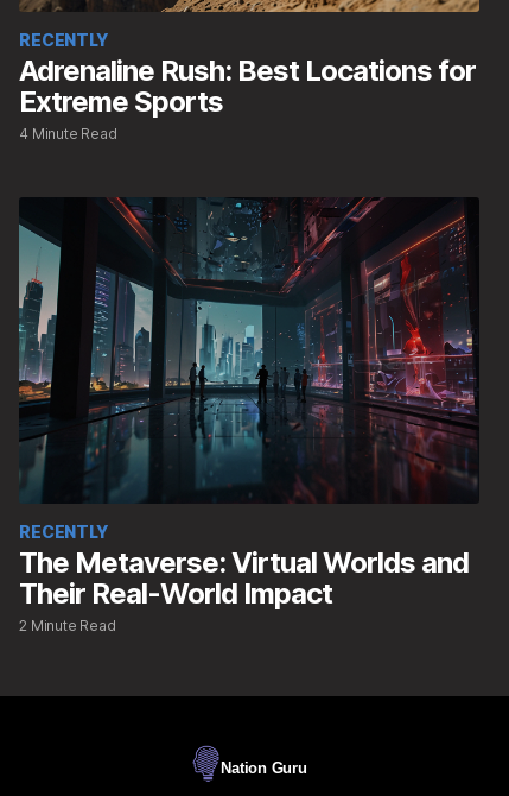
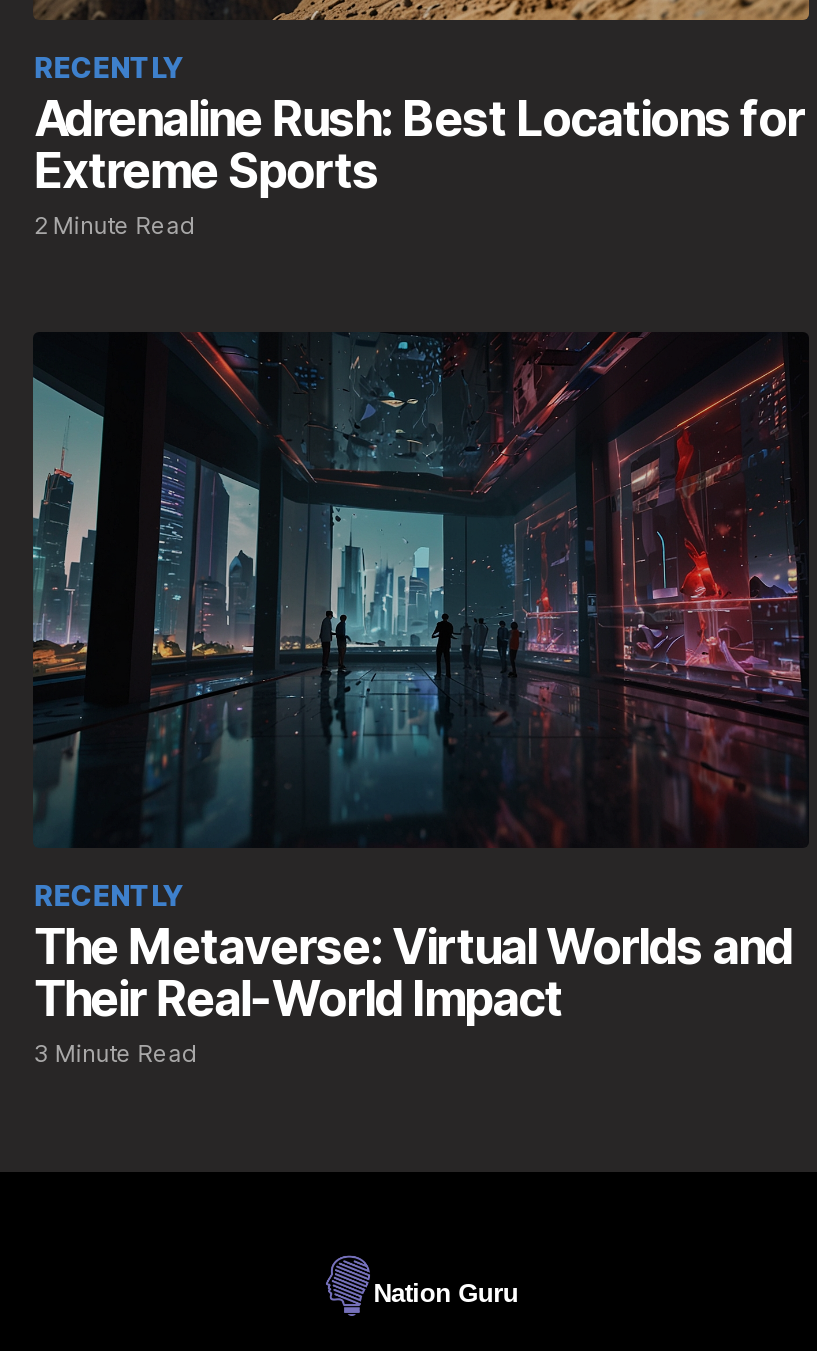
- 4 Minute Read
+ 2 Minute Read

- 2 Minute Read
+ 3 Minute Read
